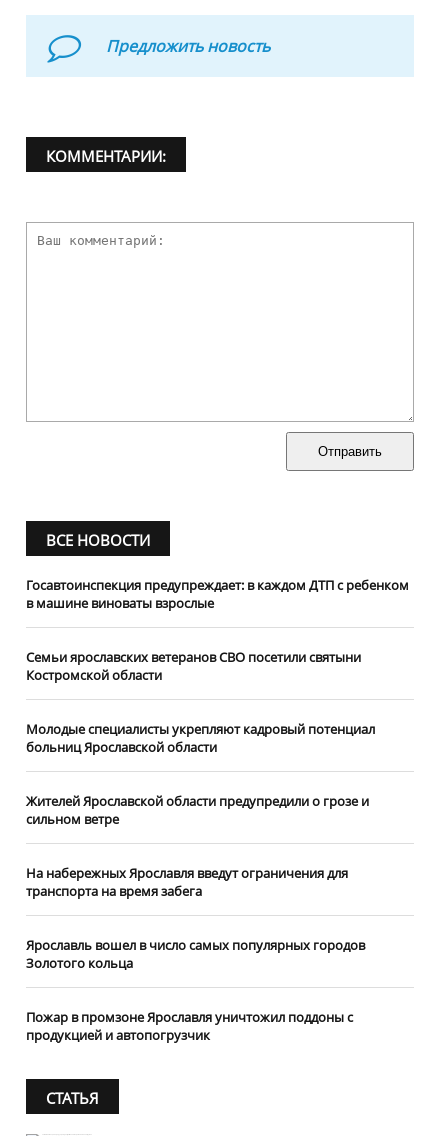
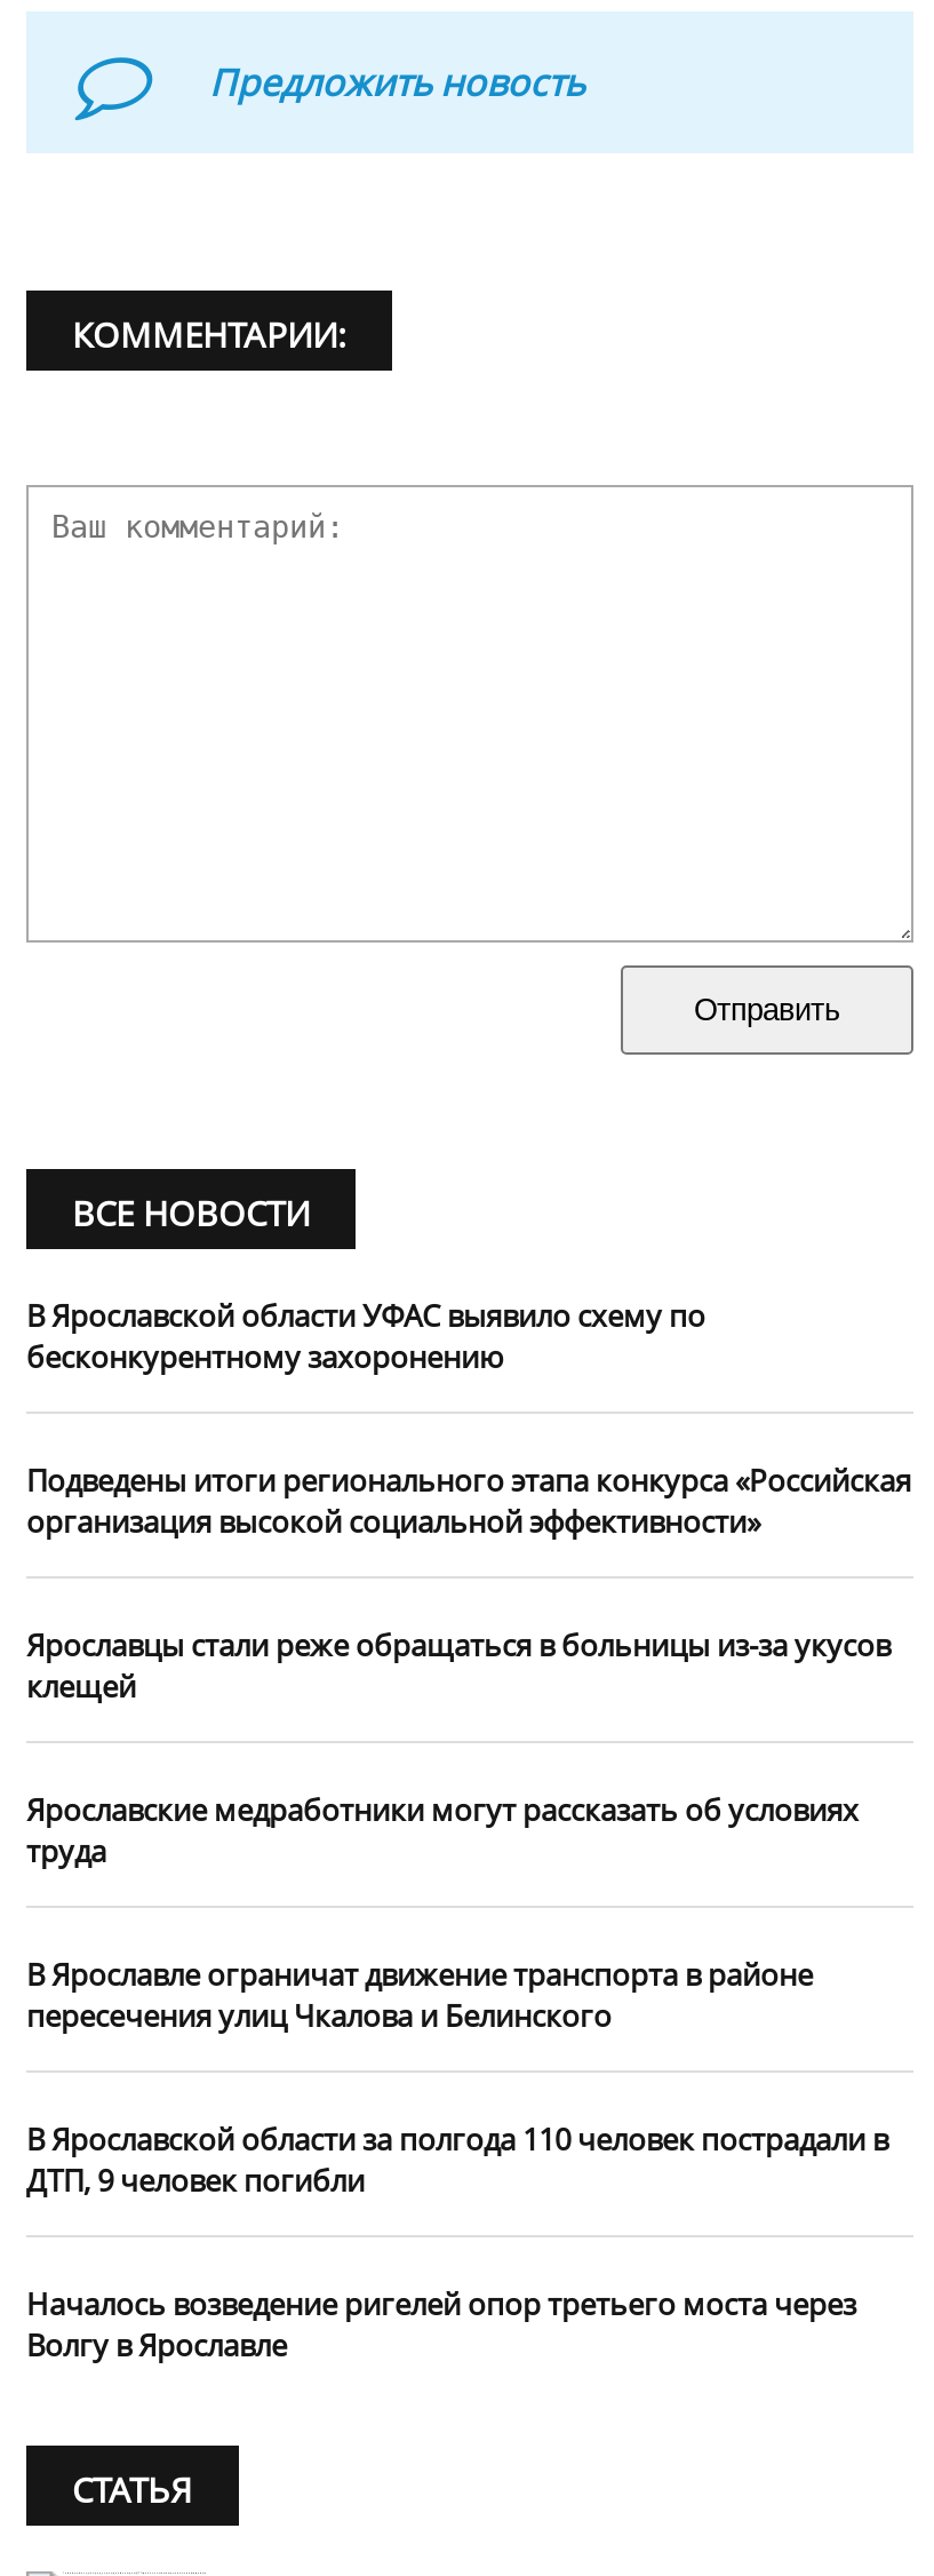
- Госавтоинспекция предупреждает: в каждом ДТП с ребенком
- в машине виноваты взрослые
+ В Ярославской области УФАС выявило схему по
+ бесконкурентному захоронению

- Семьи ярославских ветеранов СВО посетили святыни
- Костромской области
+ Подведены итоги регионального этапа конкурса «Российская
+ организация высокой социальной эффективности»

- Молодые специалисты укрепляют кадровый потенциал
- больниц Ярославской области
+ Ярославцы стали реже обращаться в больницы из-за укусов
+ клещей

- Жителей Ярославской области предупредили о грозе и
- сильном ветре
+ Ярославские медработники могут рассказать об условиях
+ труда

- На набережных Ярославля введут ограничения для
- транспорта на время забега
+ В Ярославле ограничат движение транспорта в районе
+ пересечения улиц Чкалова и Белинского

- Ярославль вошел в число самых популярных городов
- Золотого кольца
+ В Ярославской области за полгода 110 человек пострадали в
+ ДТП, 9 человек погибли

- Пожар в промзоне Ярославля уничтожил поддоны с
- продукцией и автопогрузчик
+ Началось возведение ригелей опор третьего моста через
+ Волгу в Ярославле
